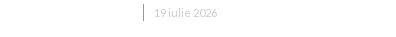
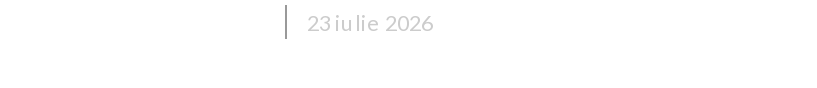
- 19 iulie 2026
+ 23 iulie 2026
